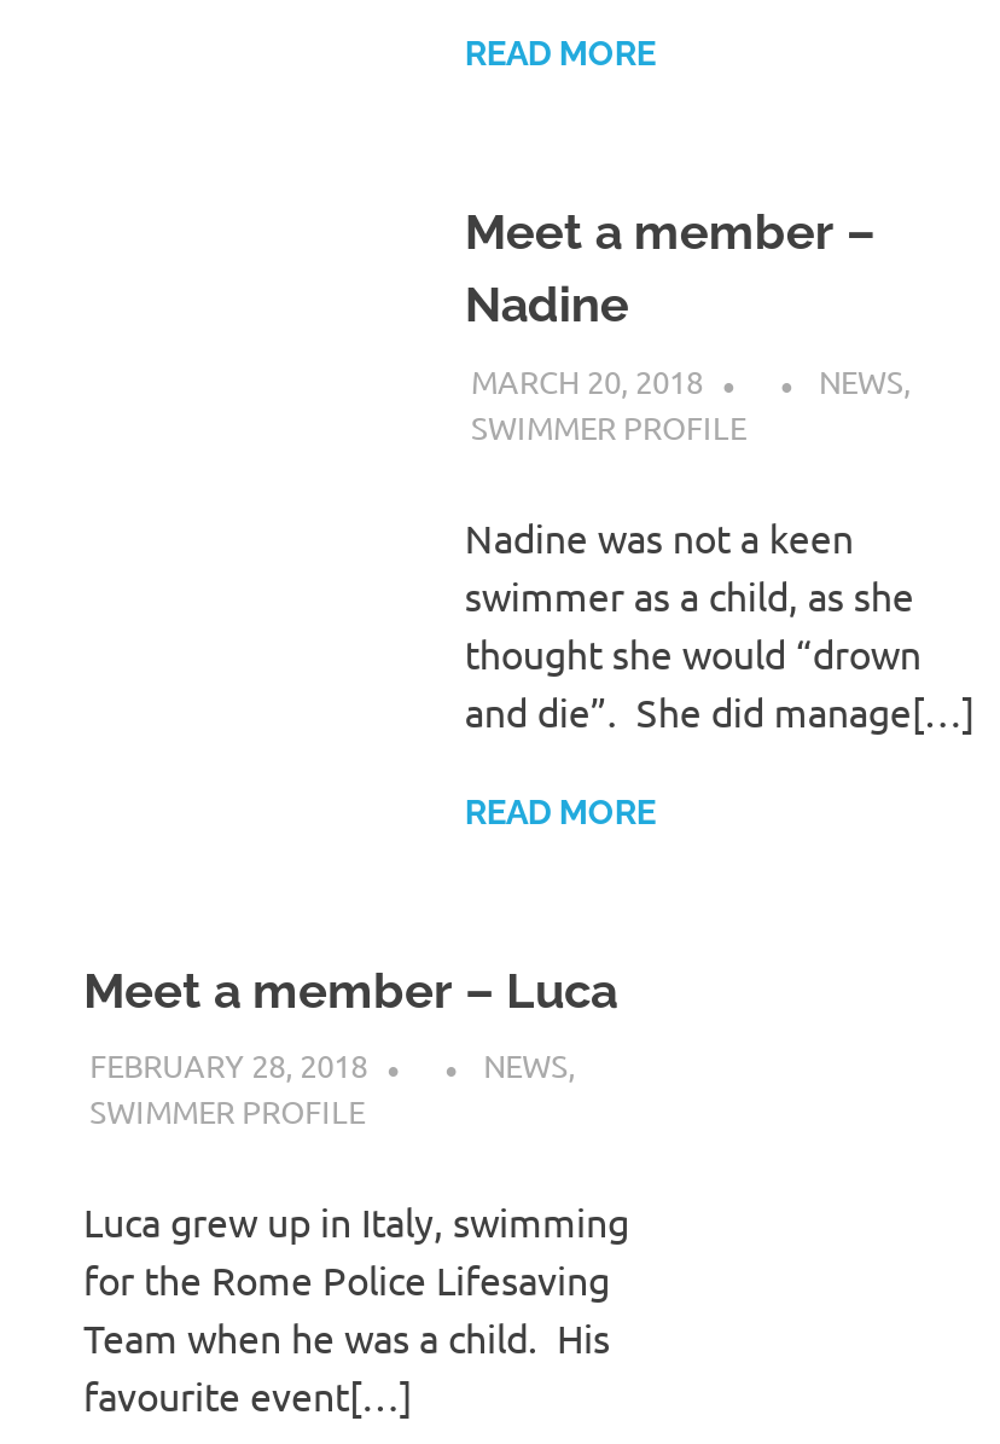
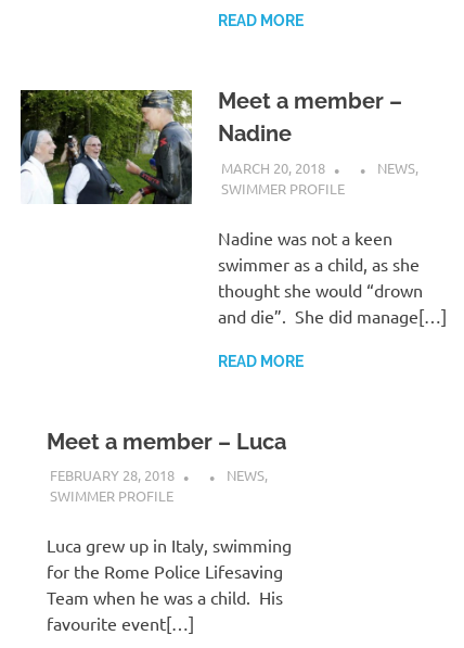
+ [image]
